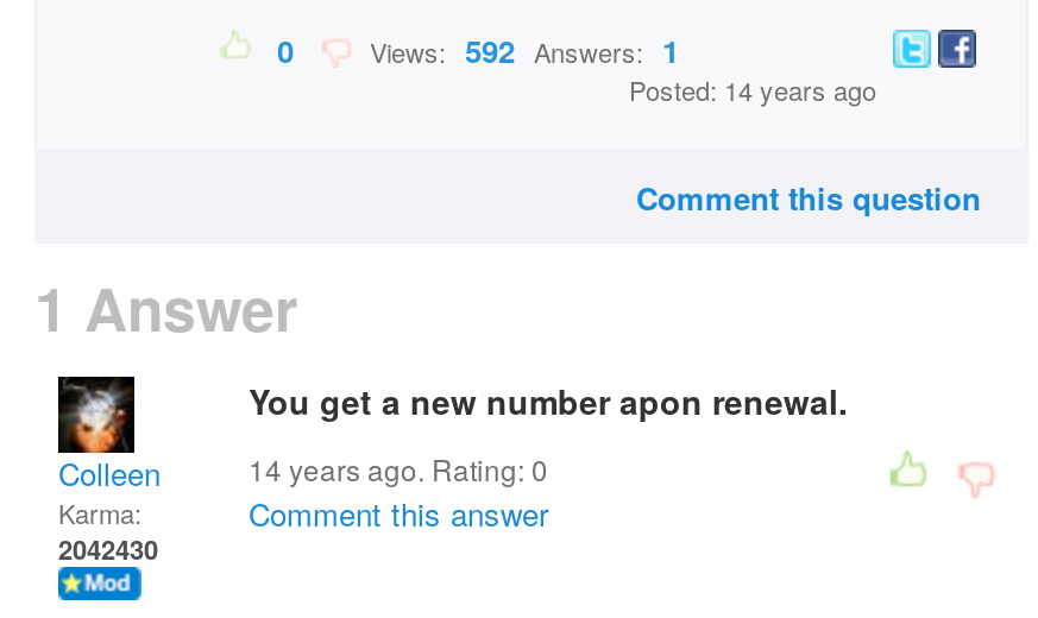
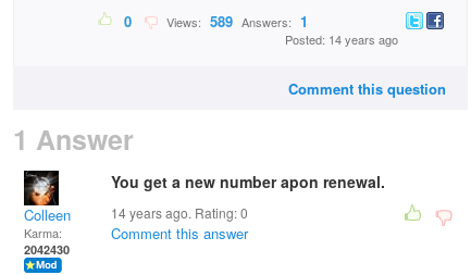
- Views: 592 Answers: 1
+ Views: 589 Answers: 1
